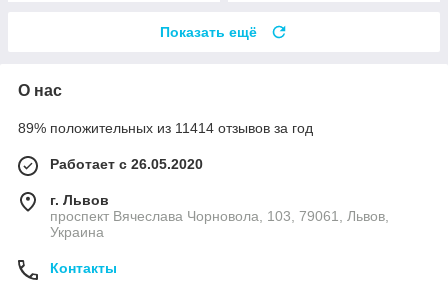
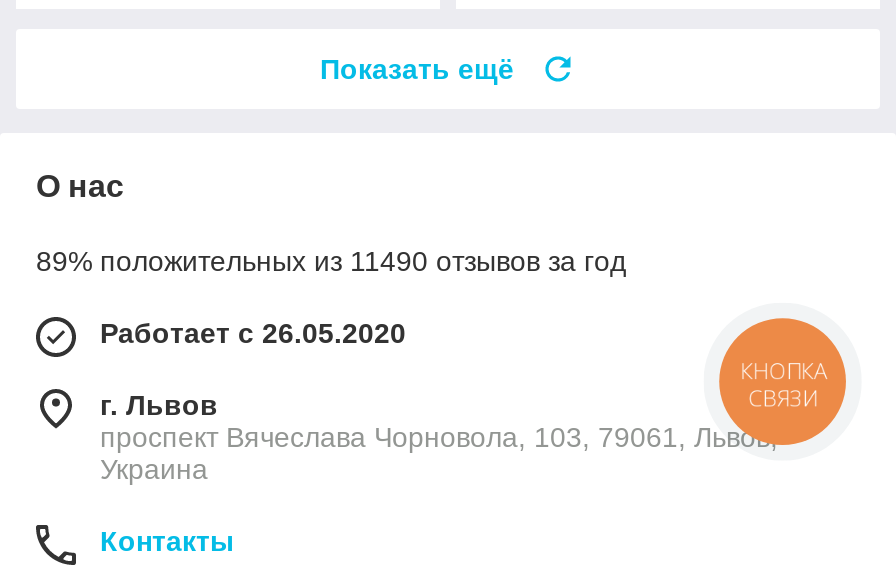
+ [image]

- 89% положительных из 11414 отзывов за год
+ 89% положительных из 11490 отзывов за год
